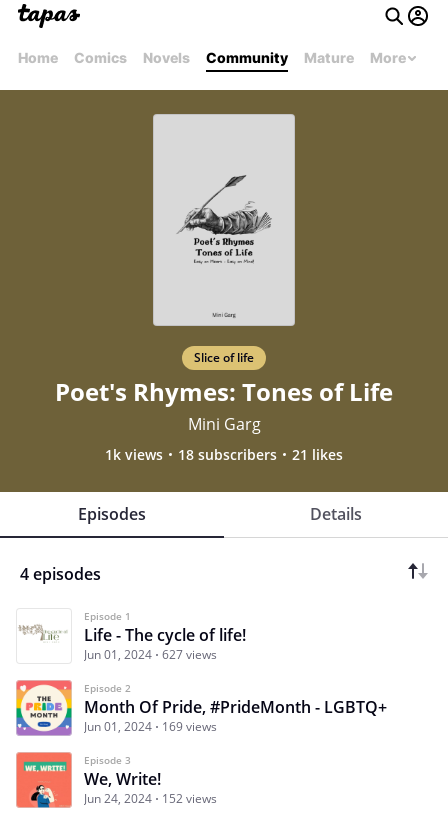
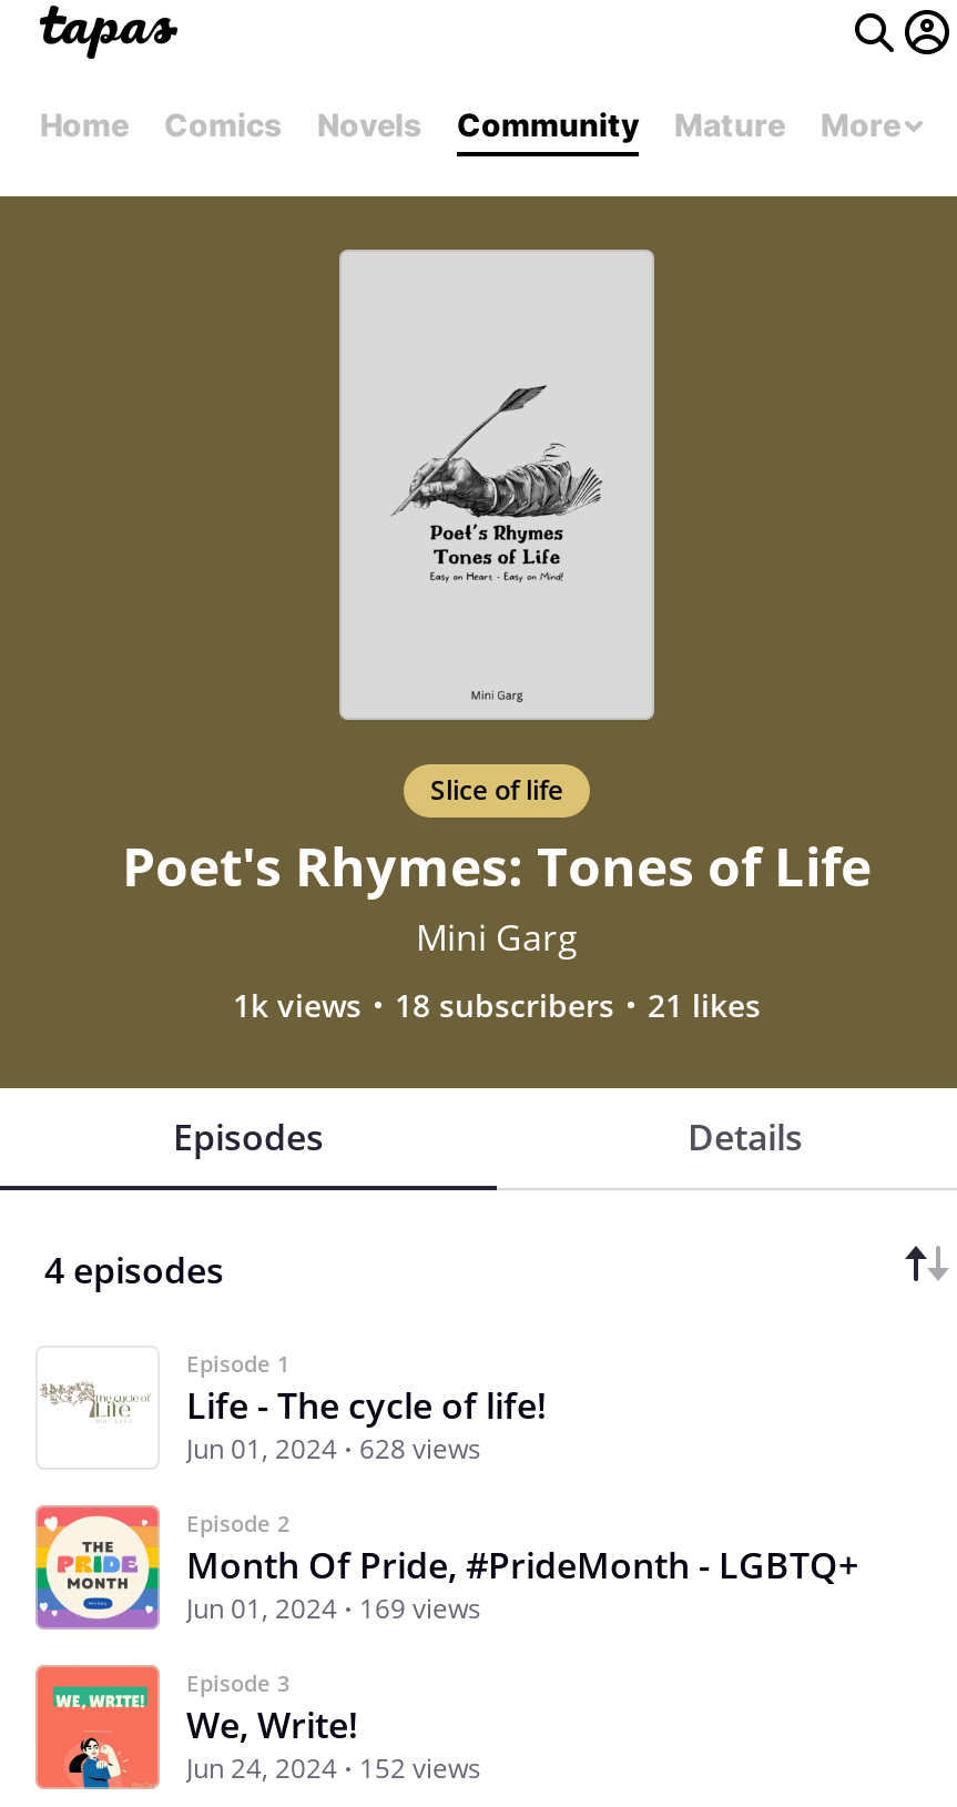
- Jun 01, 2024 627 views
+ Jun 01, 2024 628 views
